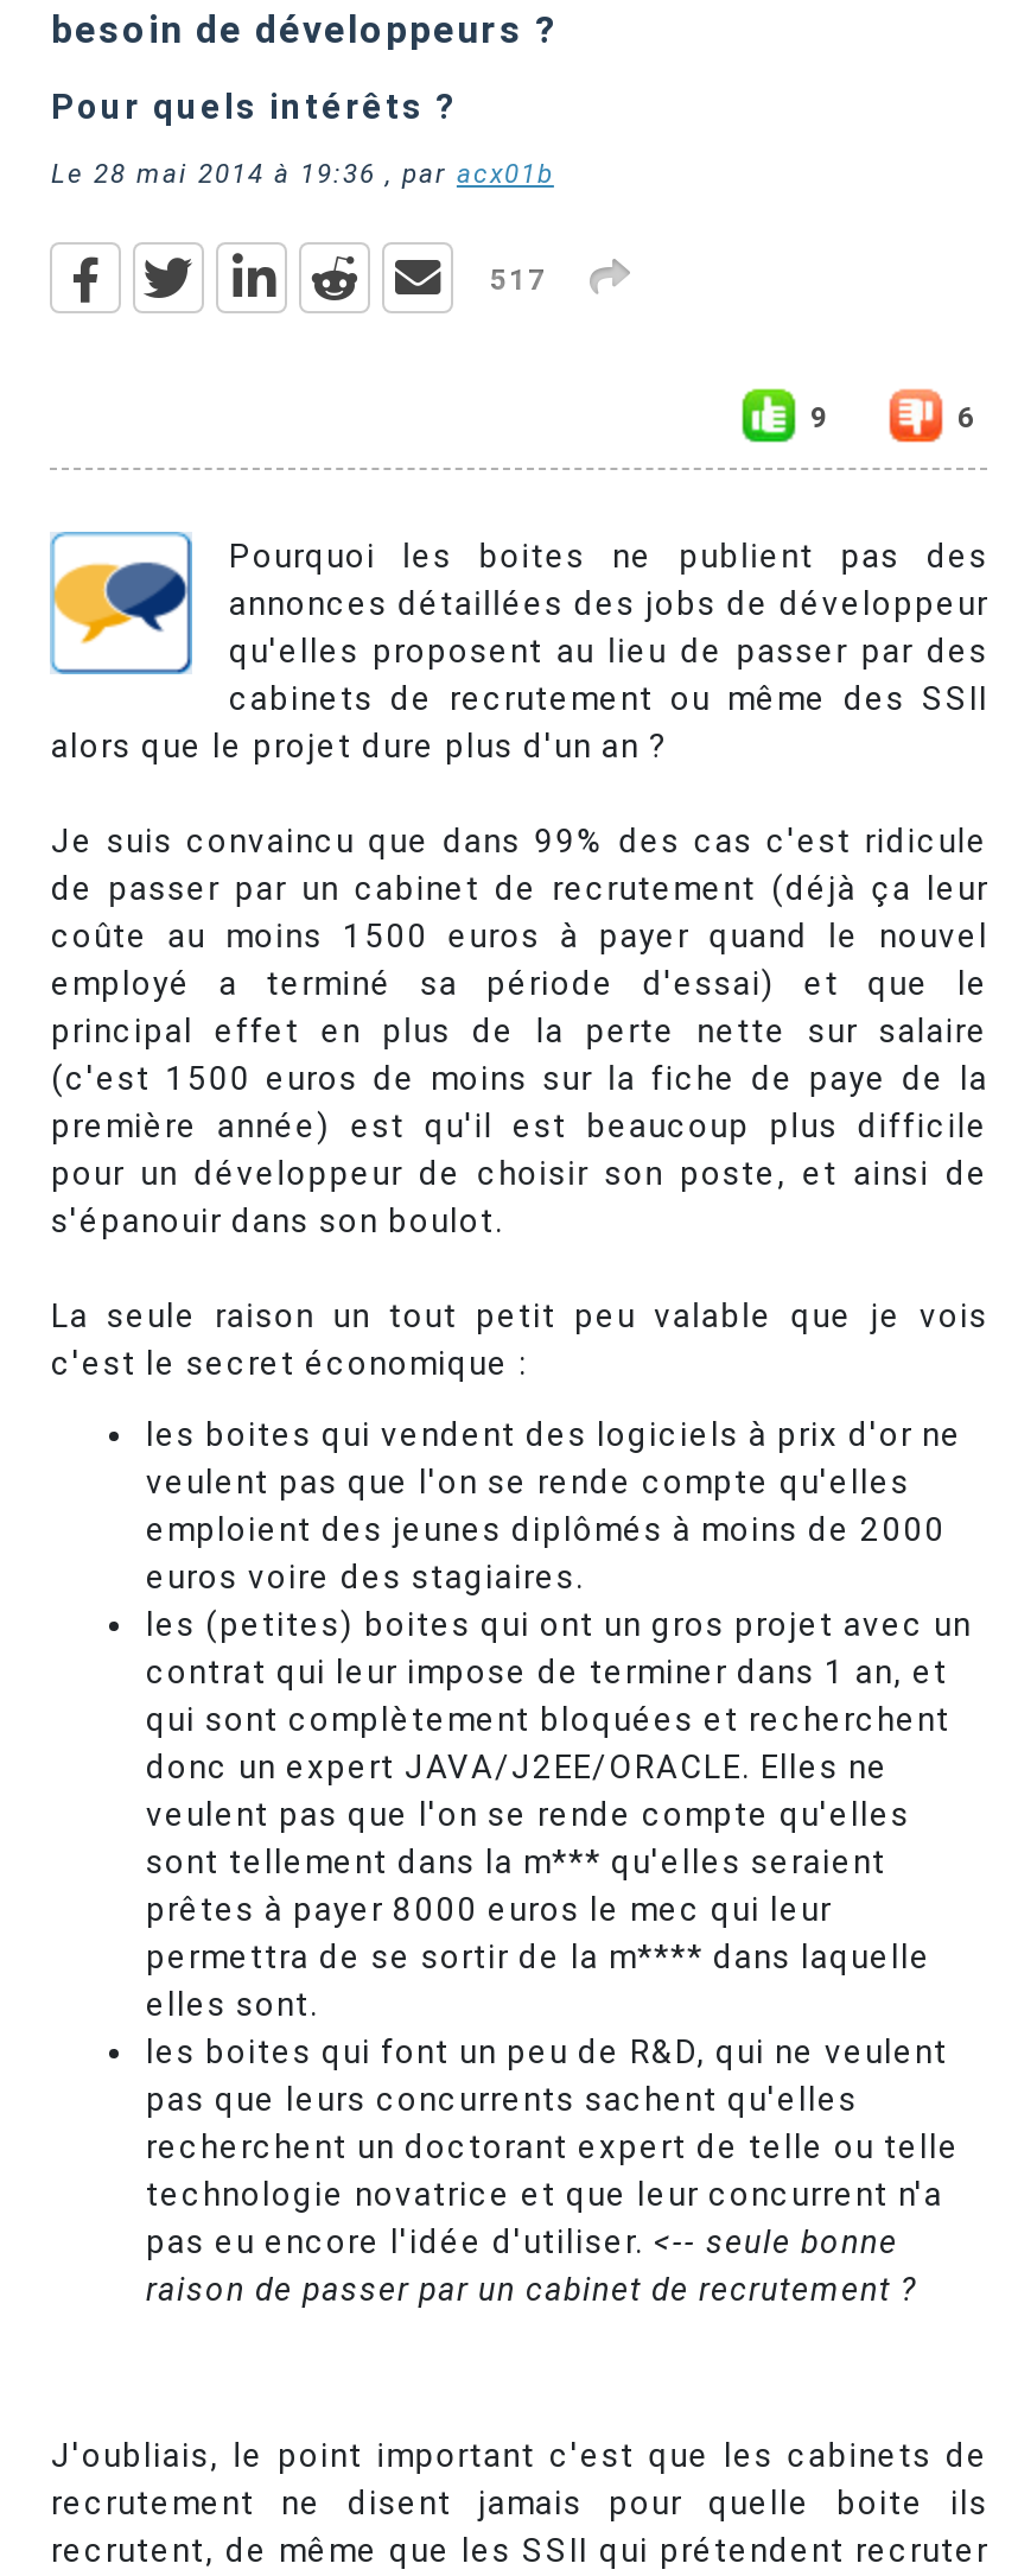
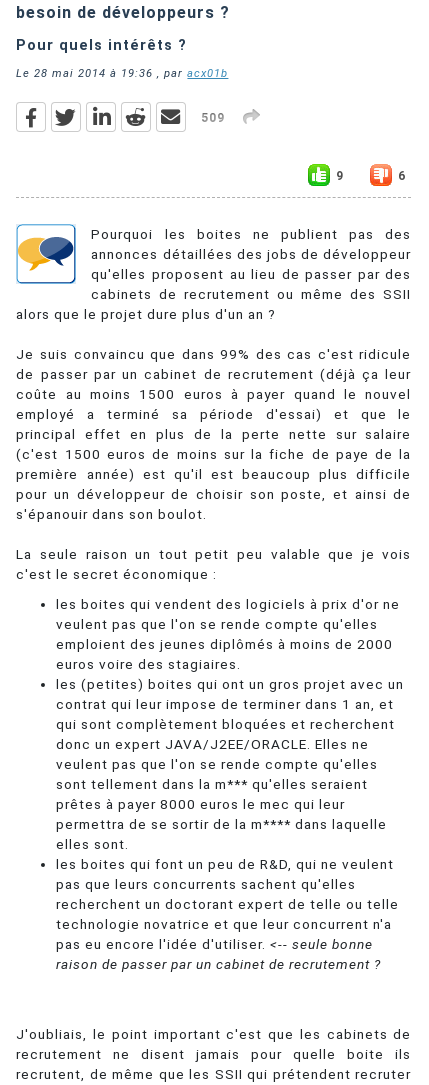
- 517
+ 509
